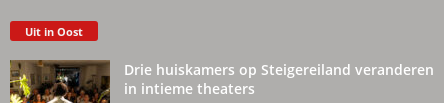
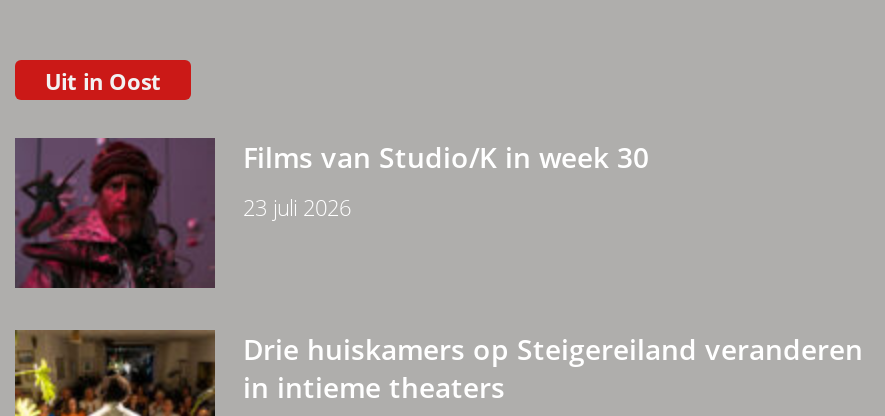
+ [image]
+ Films van Studio/K in week 30
+ 23 juli 2026
